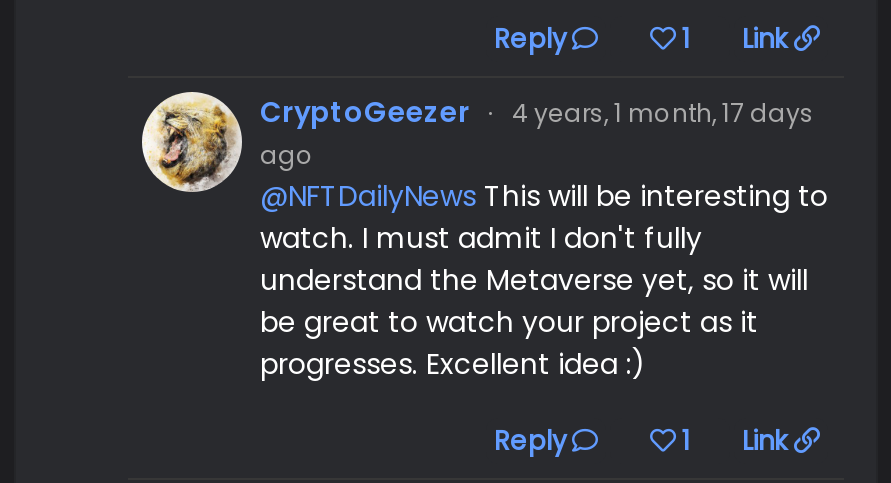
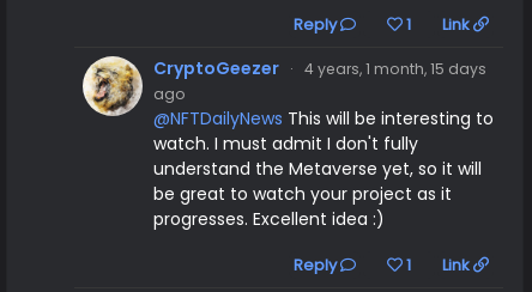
- CryptoGeezer · 4 years, 1 month, 17 days
+ CryptoGeezer · 4 years, 1 month, 15 days
